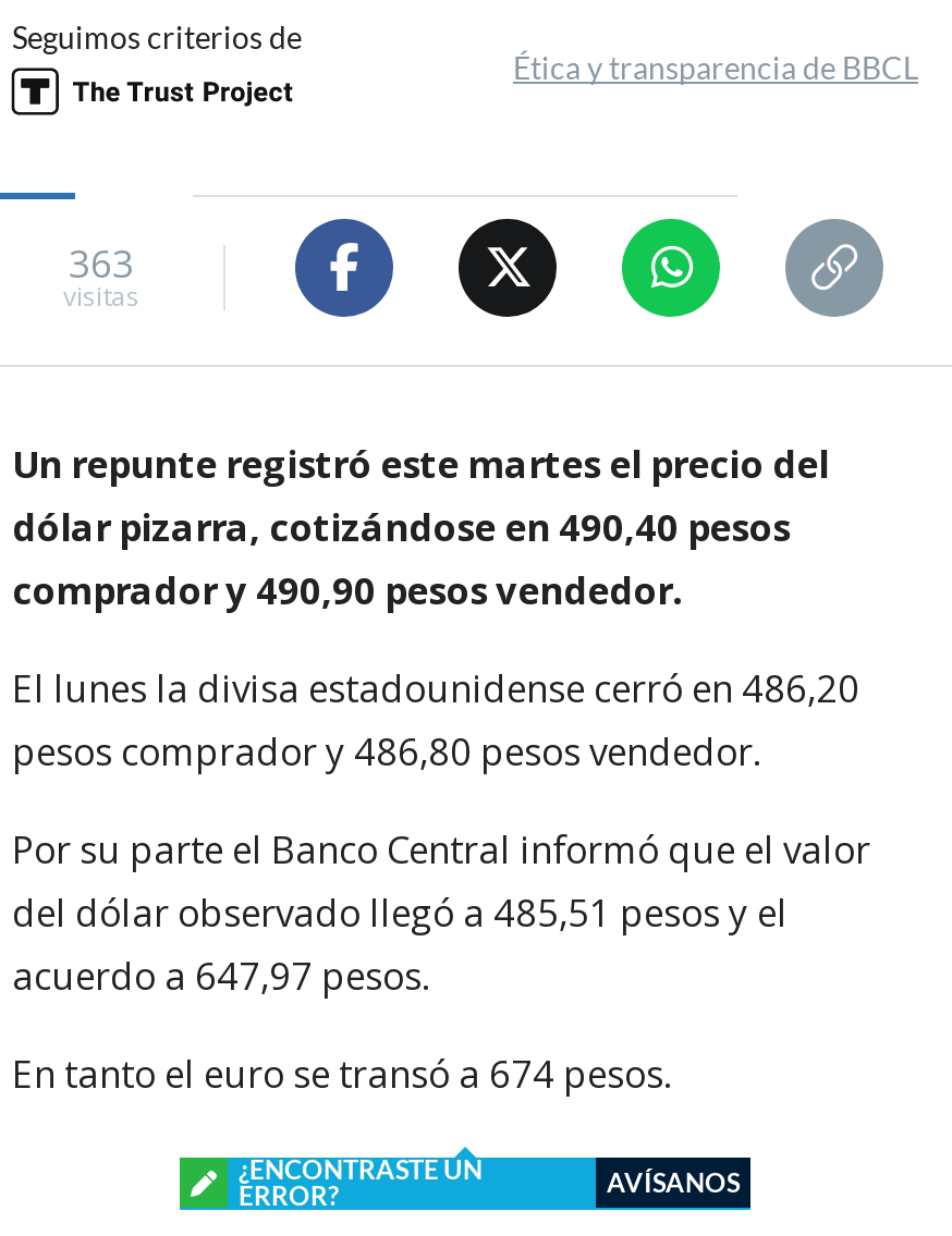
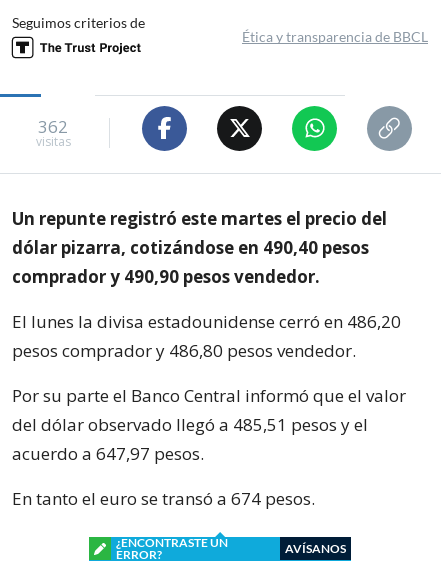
- 363
+ 362
